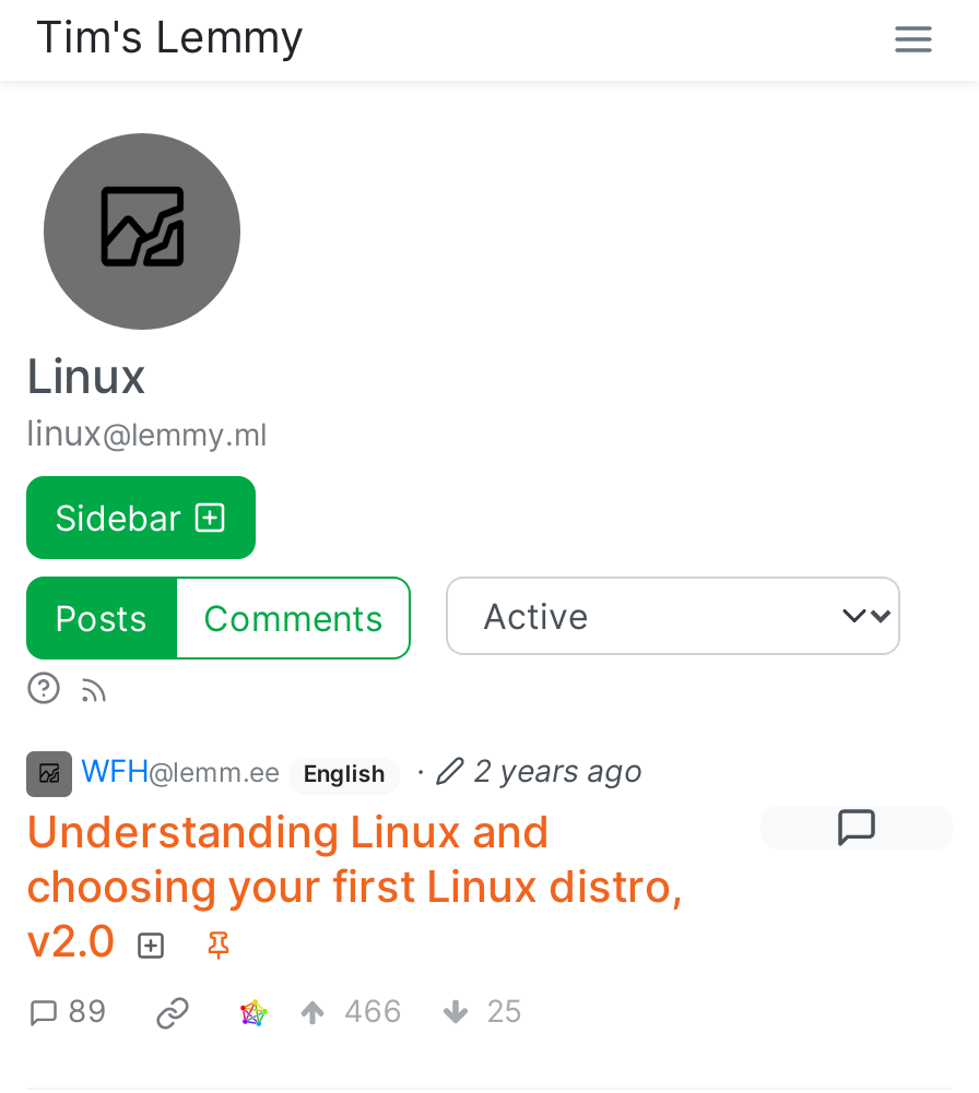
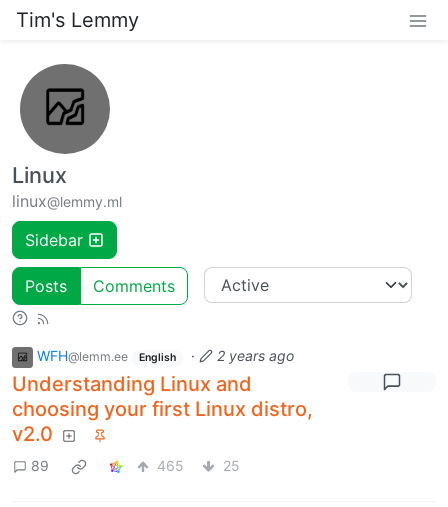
- 466
+ 465
